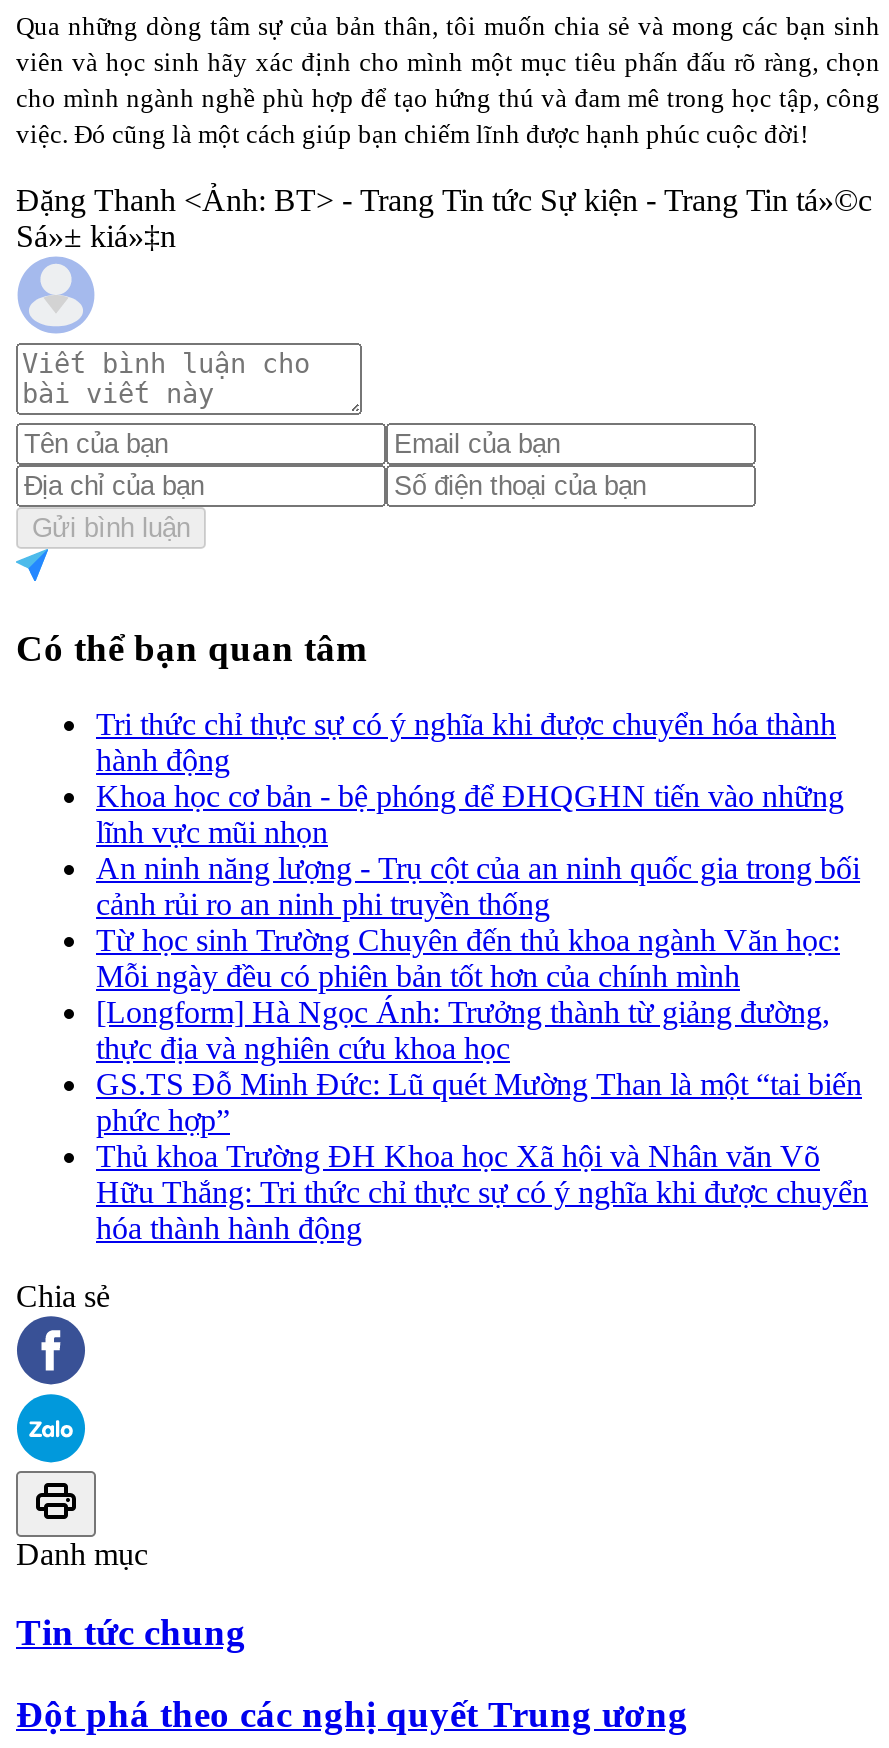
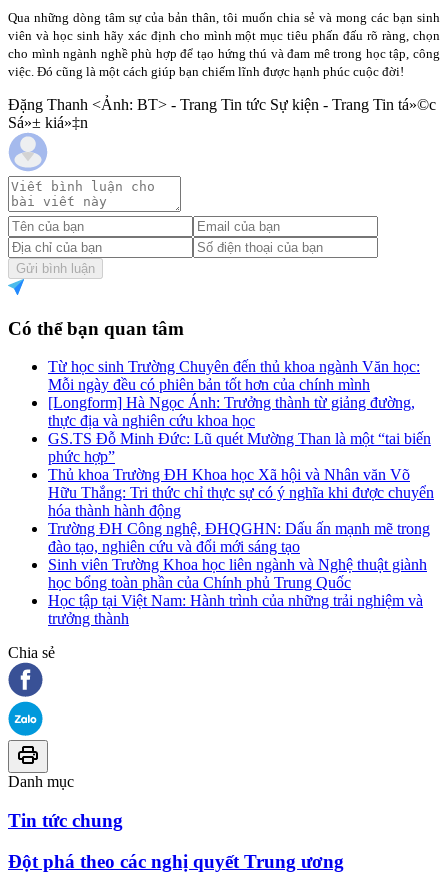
- Tri thức chỉ thực sự có ý nghĩa khi được chuyển hóa thành
- hành động
- Khoa học cơ bản - bệ phóng để ĐHQGHN tiến vào những
- lĩnh vực mũi nhọn
- An ninh năng lượng - Trụ cột của an ninh quốc gia trong bối
- cảnh rủi ro an ninh phi truyền thống

moved up: Từ học sinh Trường Chuyên đến thủ khoa ngành Văn học: | Mỗi ngày đều có phiên bản tốt hơn của chính mình | [Longform] Hà Ngọc Ánh: Trưởng thành từ giảng đường, | ... | Hữu Thắng: Tri thức chỉ thực sự có ý nghĩa khi được chuyển | hóa thành hành động

+ Trường ĐH Công nghệ, ĐHQGHN: Dấu ấn mạnh mẽ trong
+ đào tạo, nghiên cứu và đổi mới sáng tạo
+ Sinh viên Trường Khoa học liên ngành và Nghệ thuật giành
+ học bổng toàn phần của Chính phủ Trung Quốc
+ Học tập tại Việt Nam: Hành trình của những trải nghiệm và
+ trưởng thành
